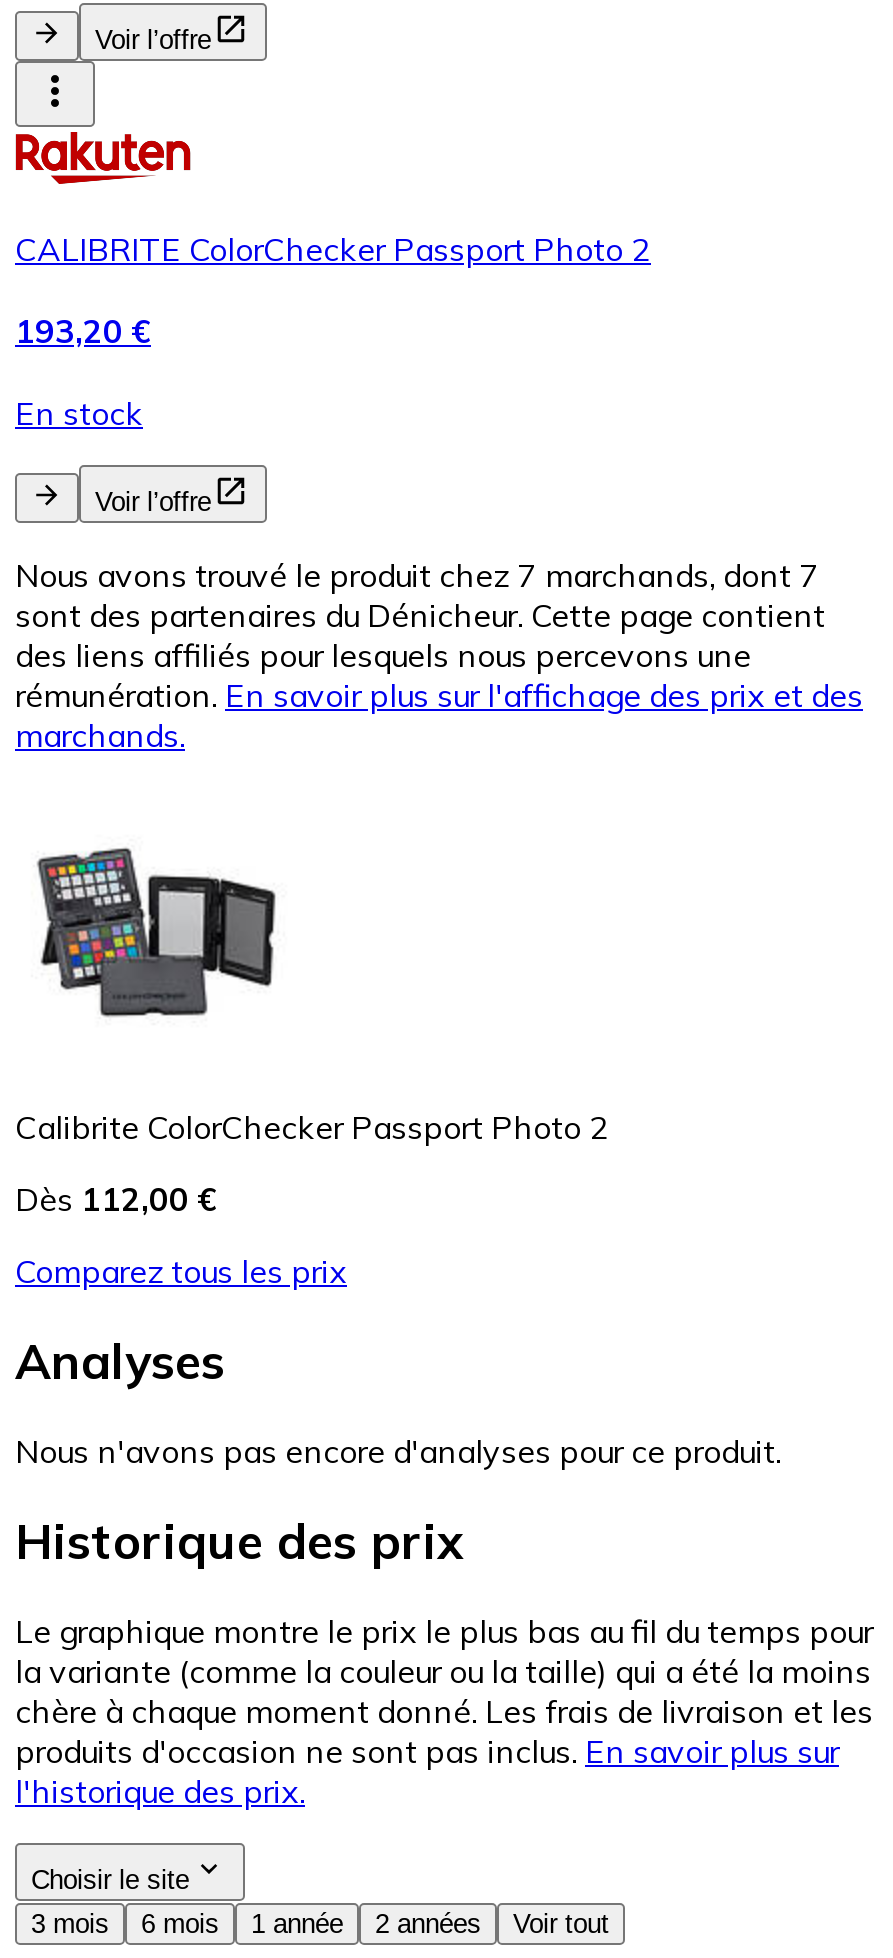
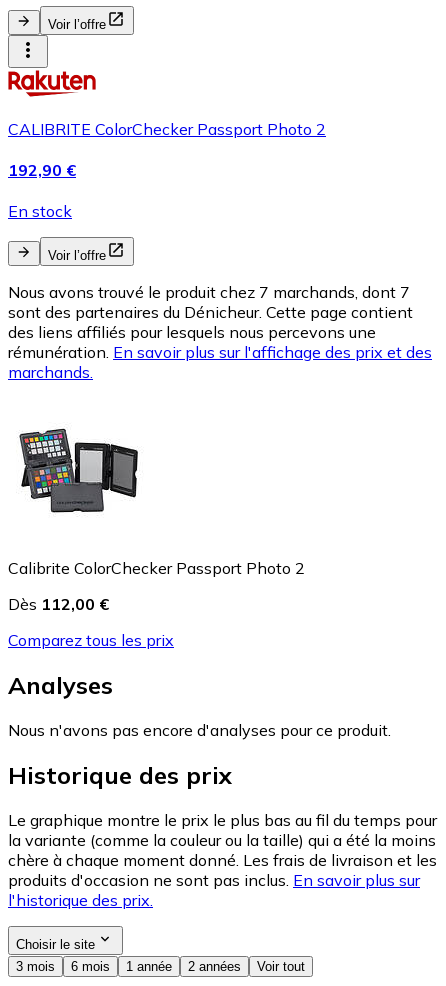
- 193,20 €
+ 192,90 €
